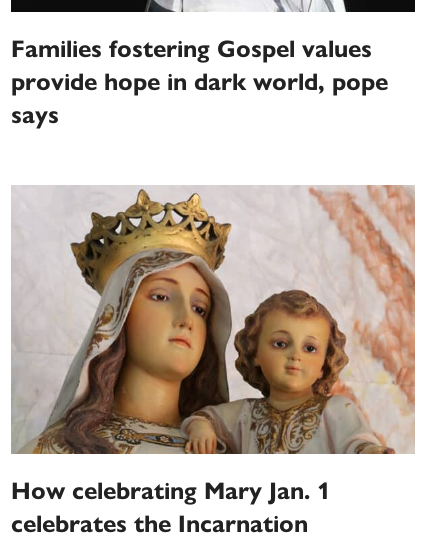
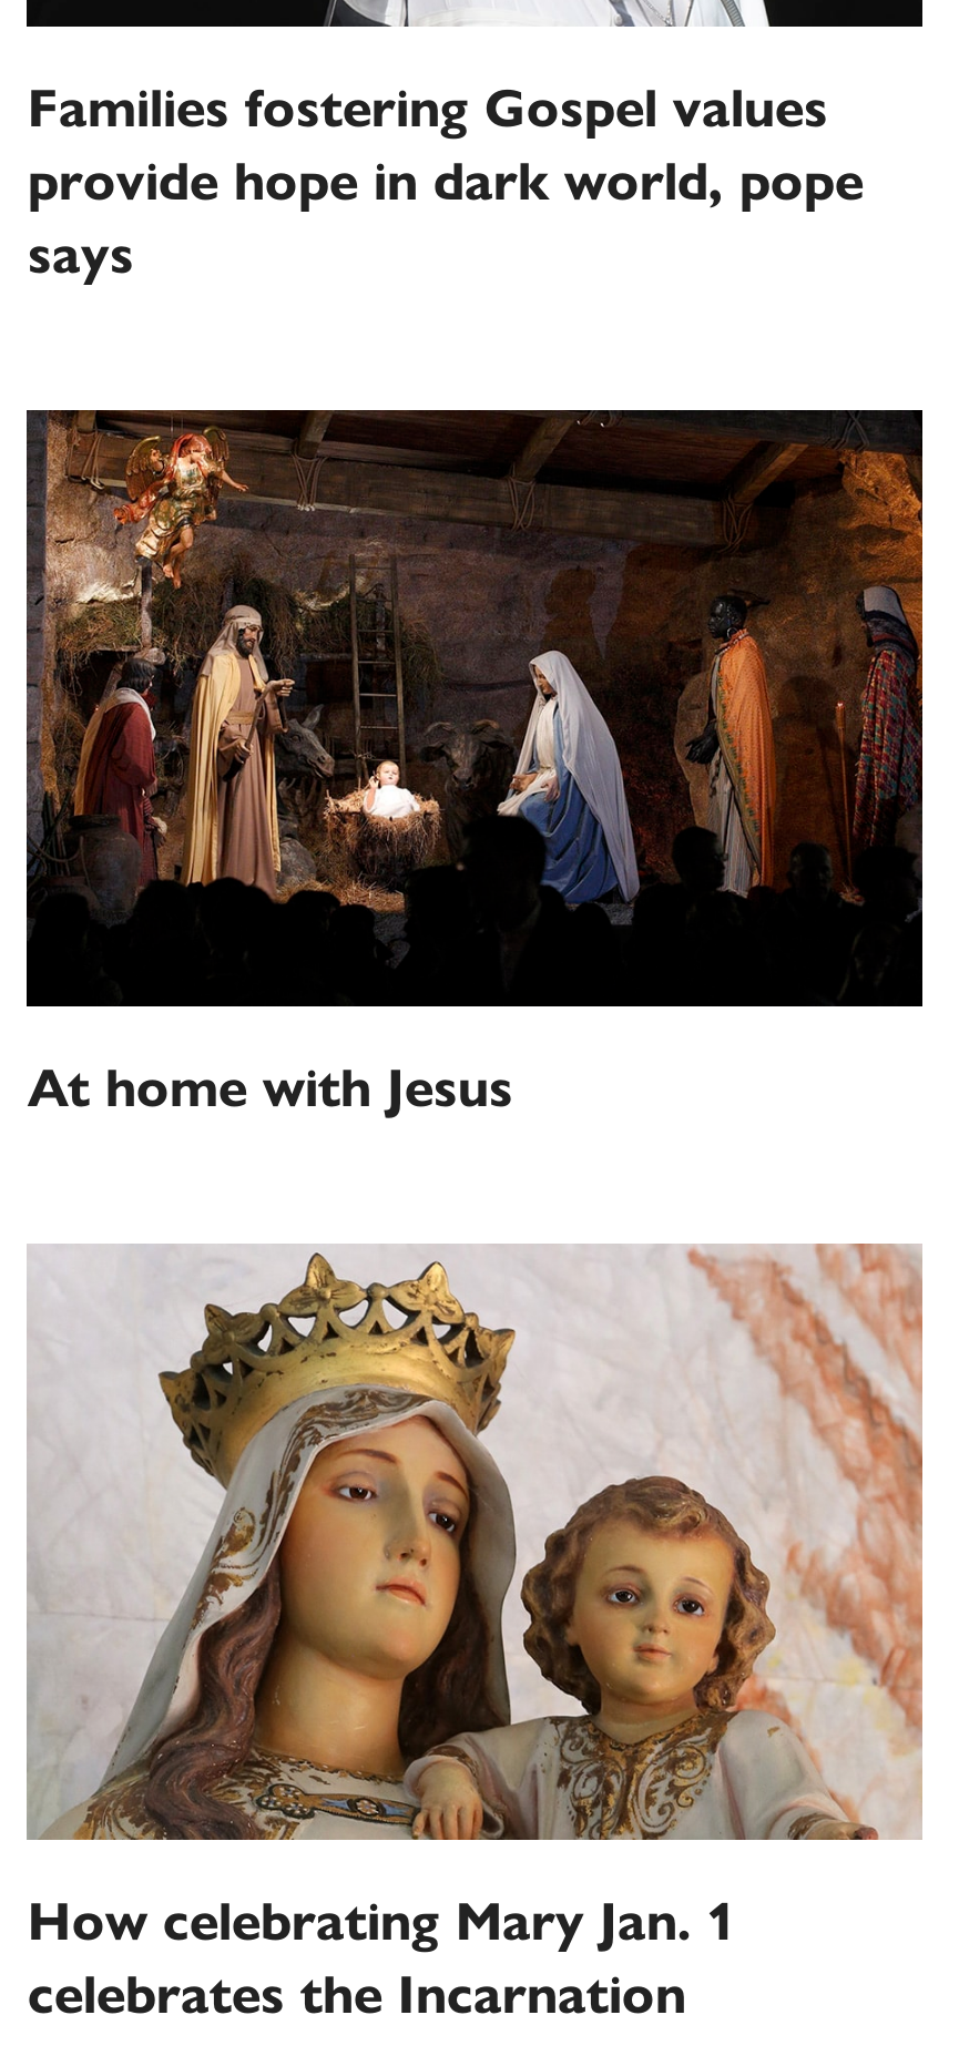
+ [image]
+ At home with Jesus
